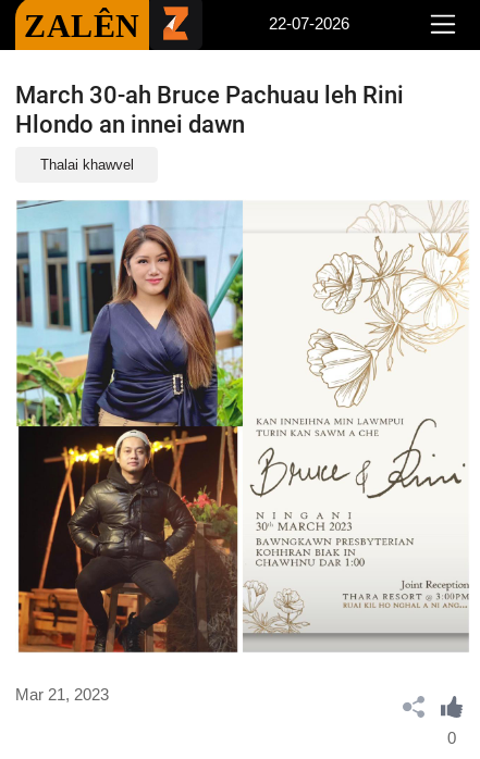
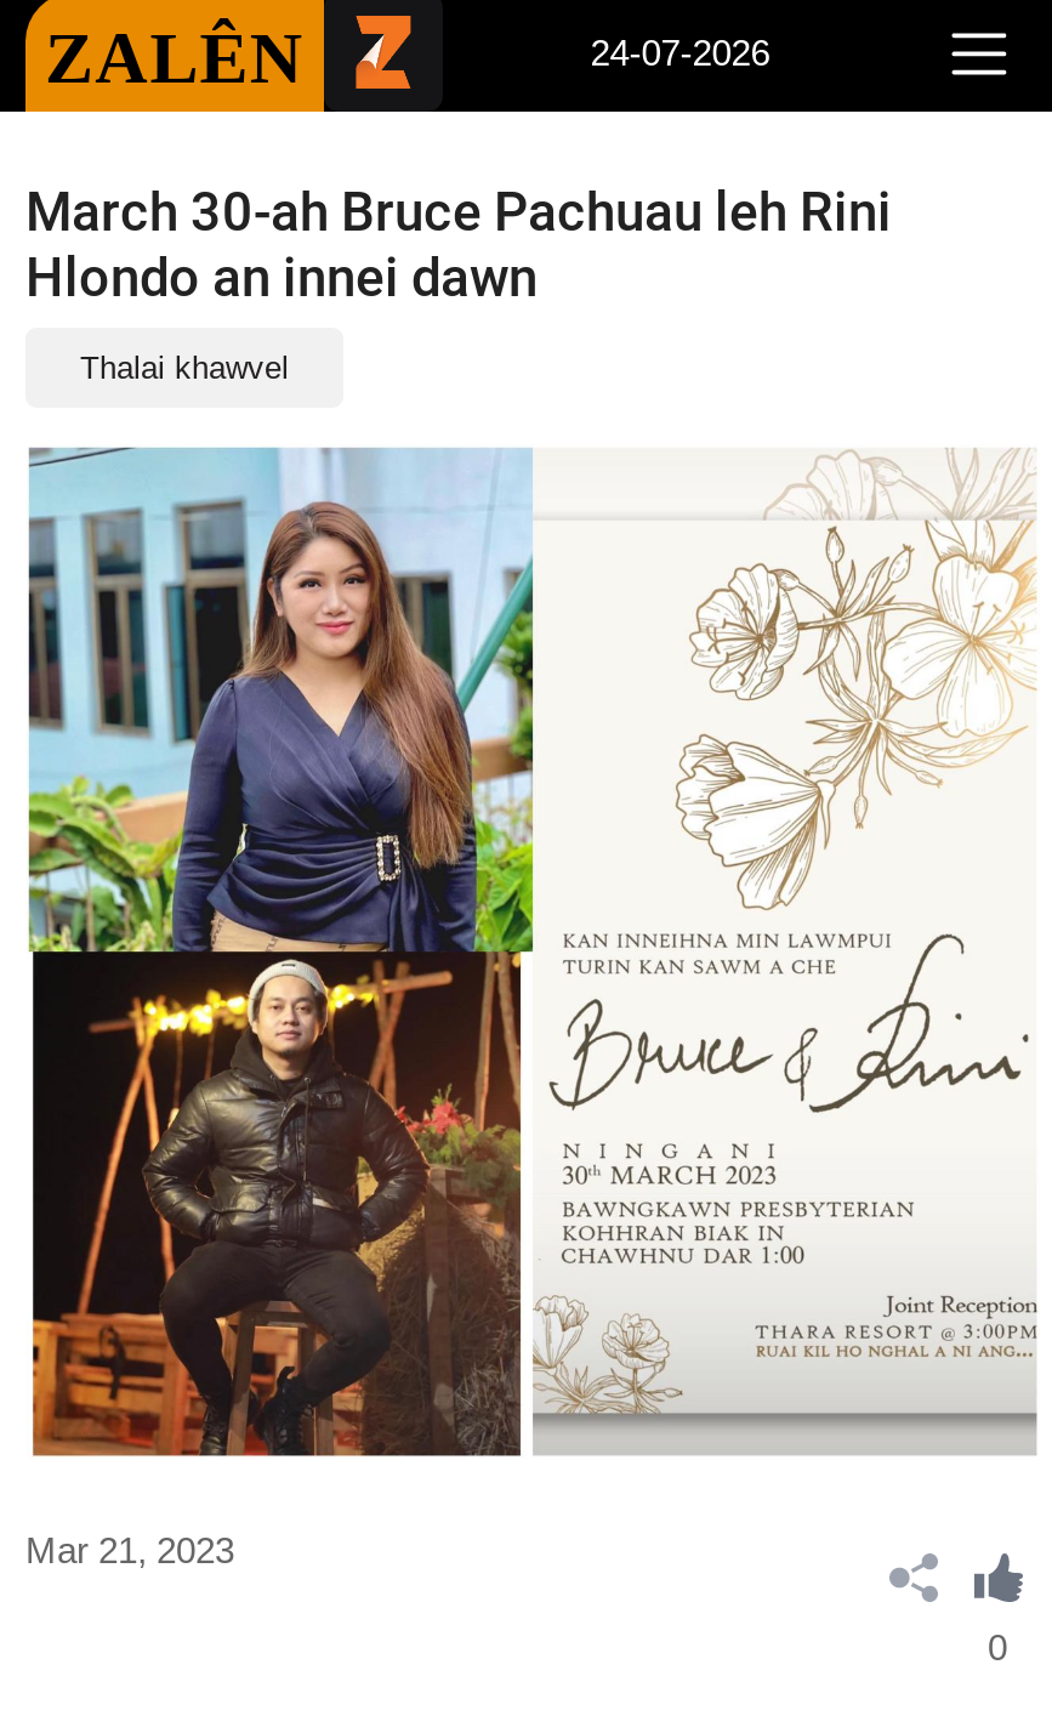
- 22-07-2026
+ 24-07-2026
